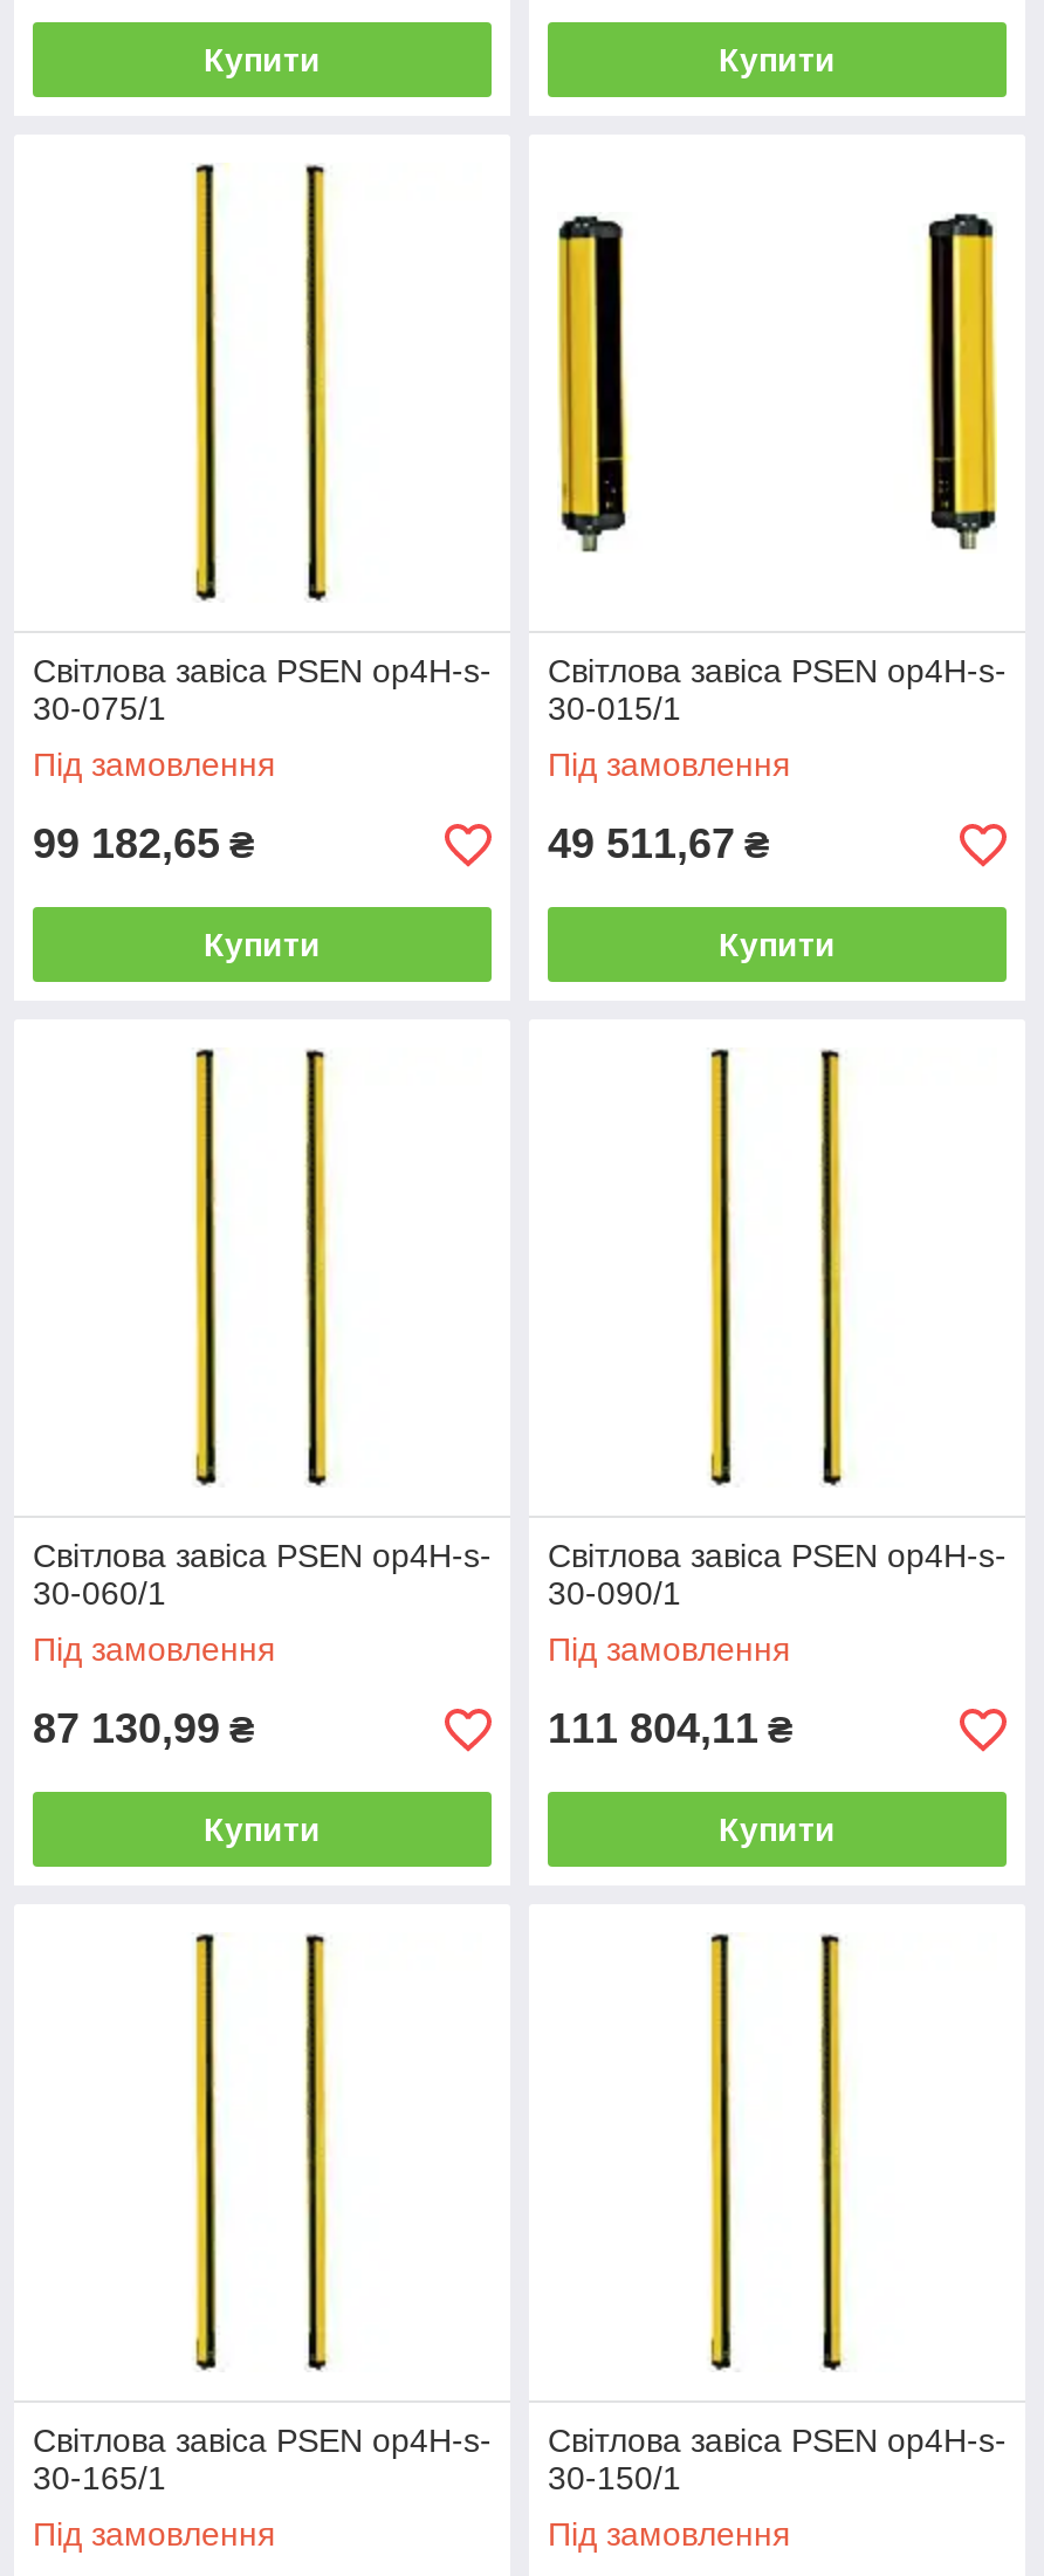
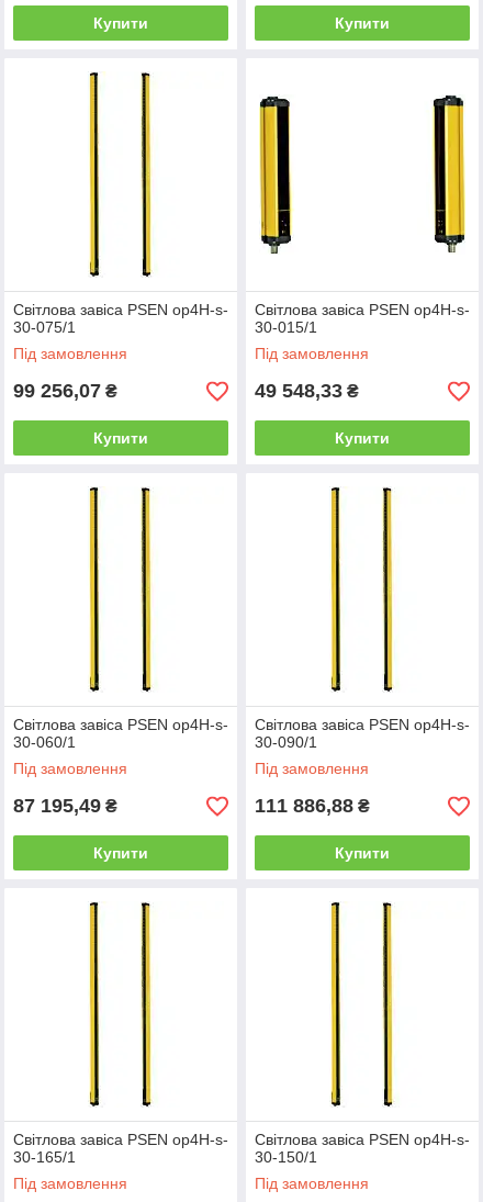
- 99 182,65 ₴
+ 99 256,07 ₴

- 49 511,67 ₴
+ 49 548,33 ₴

- 87 130,99 ₴
+ 87 195,49 ₴

- 111 804,11 ₴
+ 111 886,88 ₴
